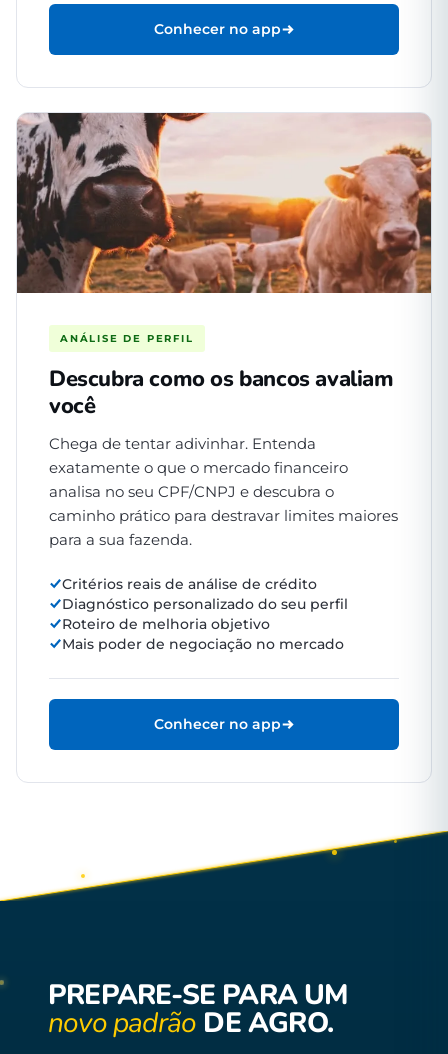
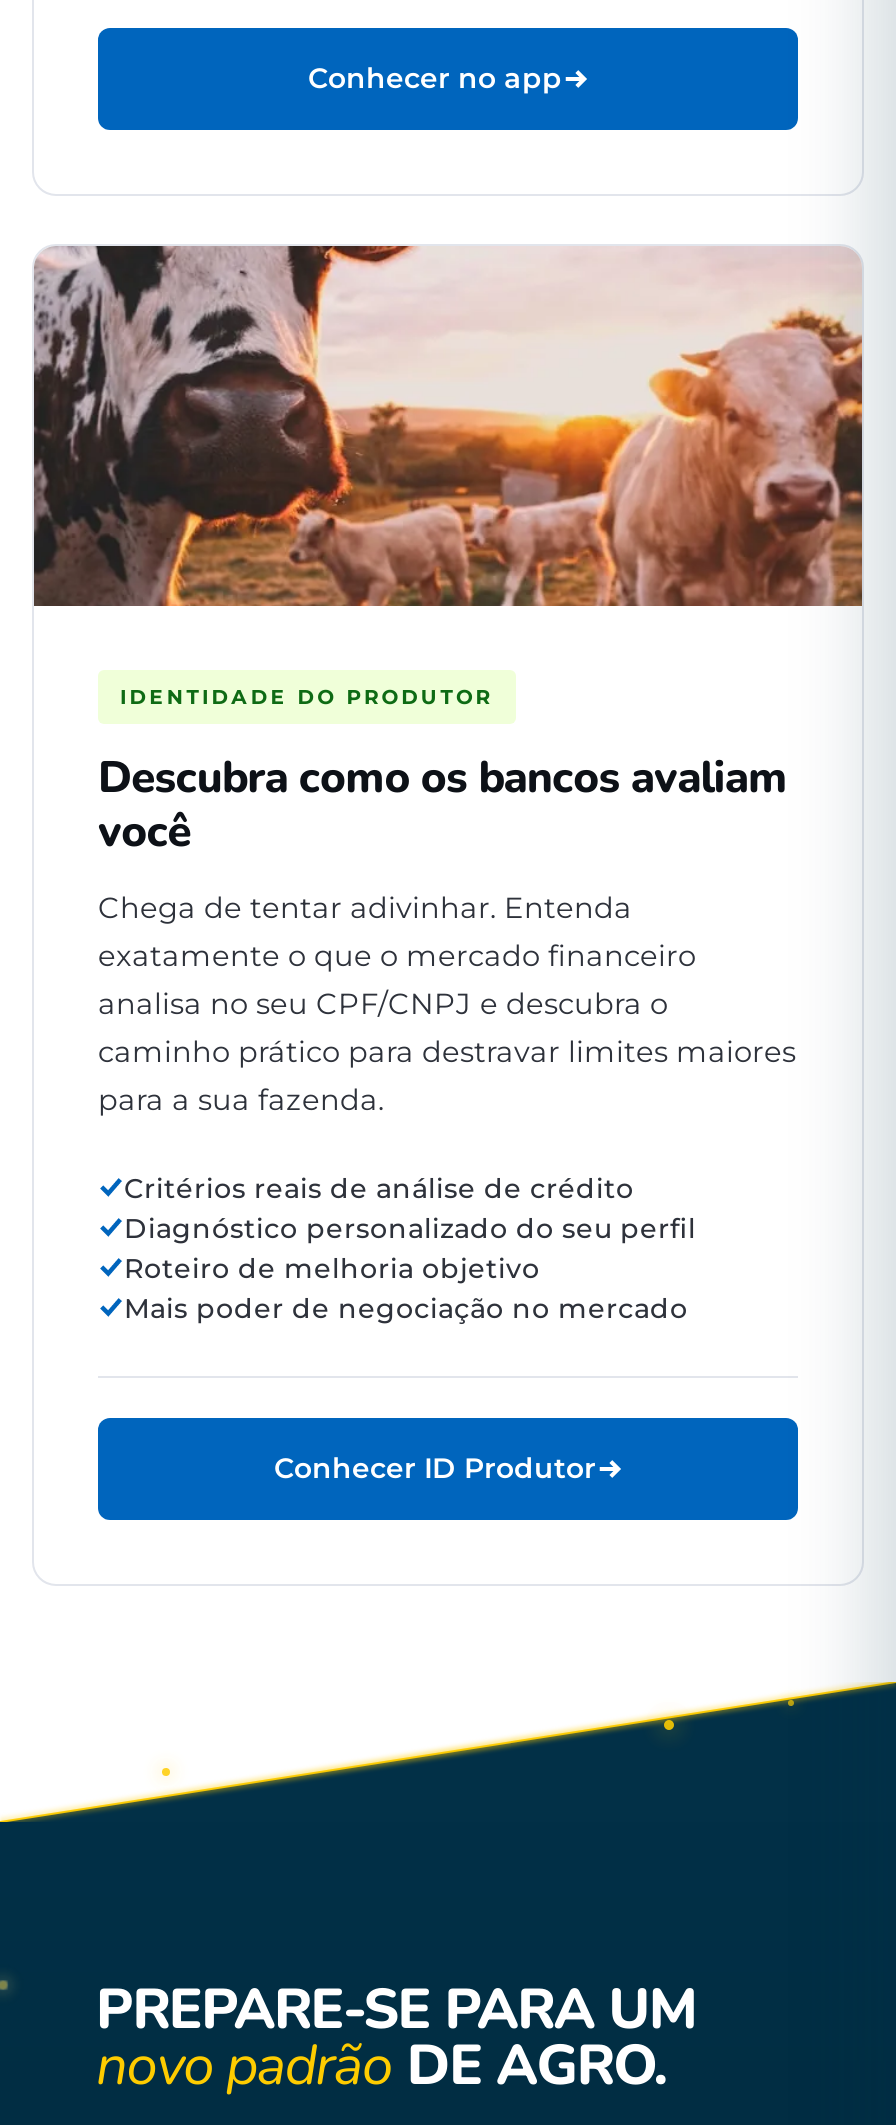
- ANÁLISE DE PERFIL
+ IDENTIDADE DO PRODUTOR

- Conhecer no app
+ Conhecer ID Produtor
